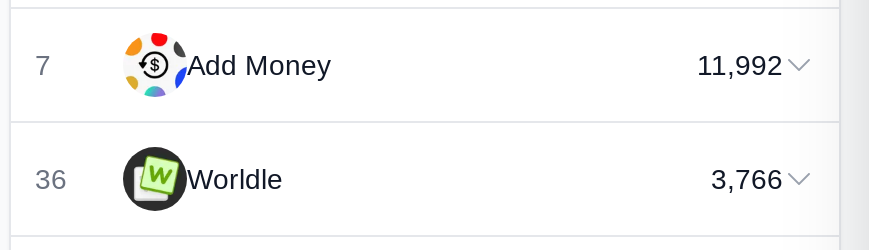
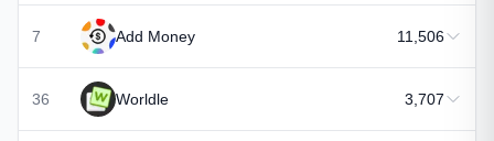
- 11,992
+ 11,506

- 3,766
+ 3,707
